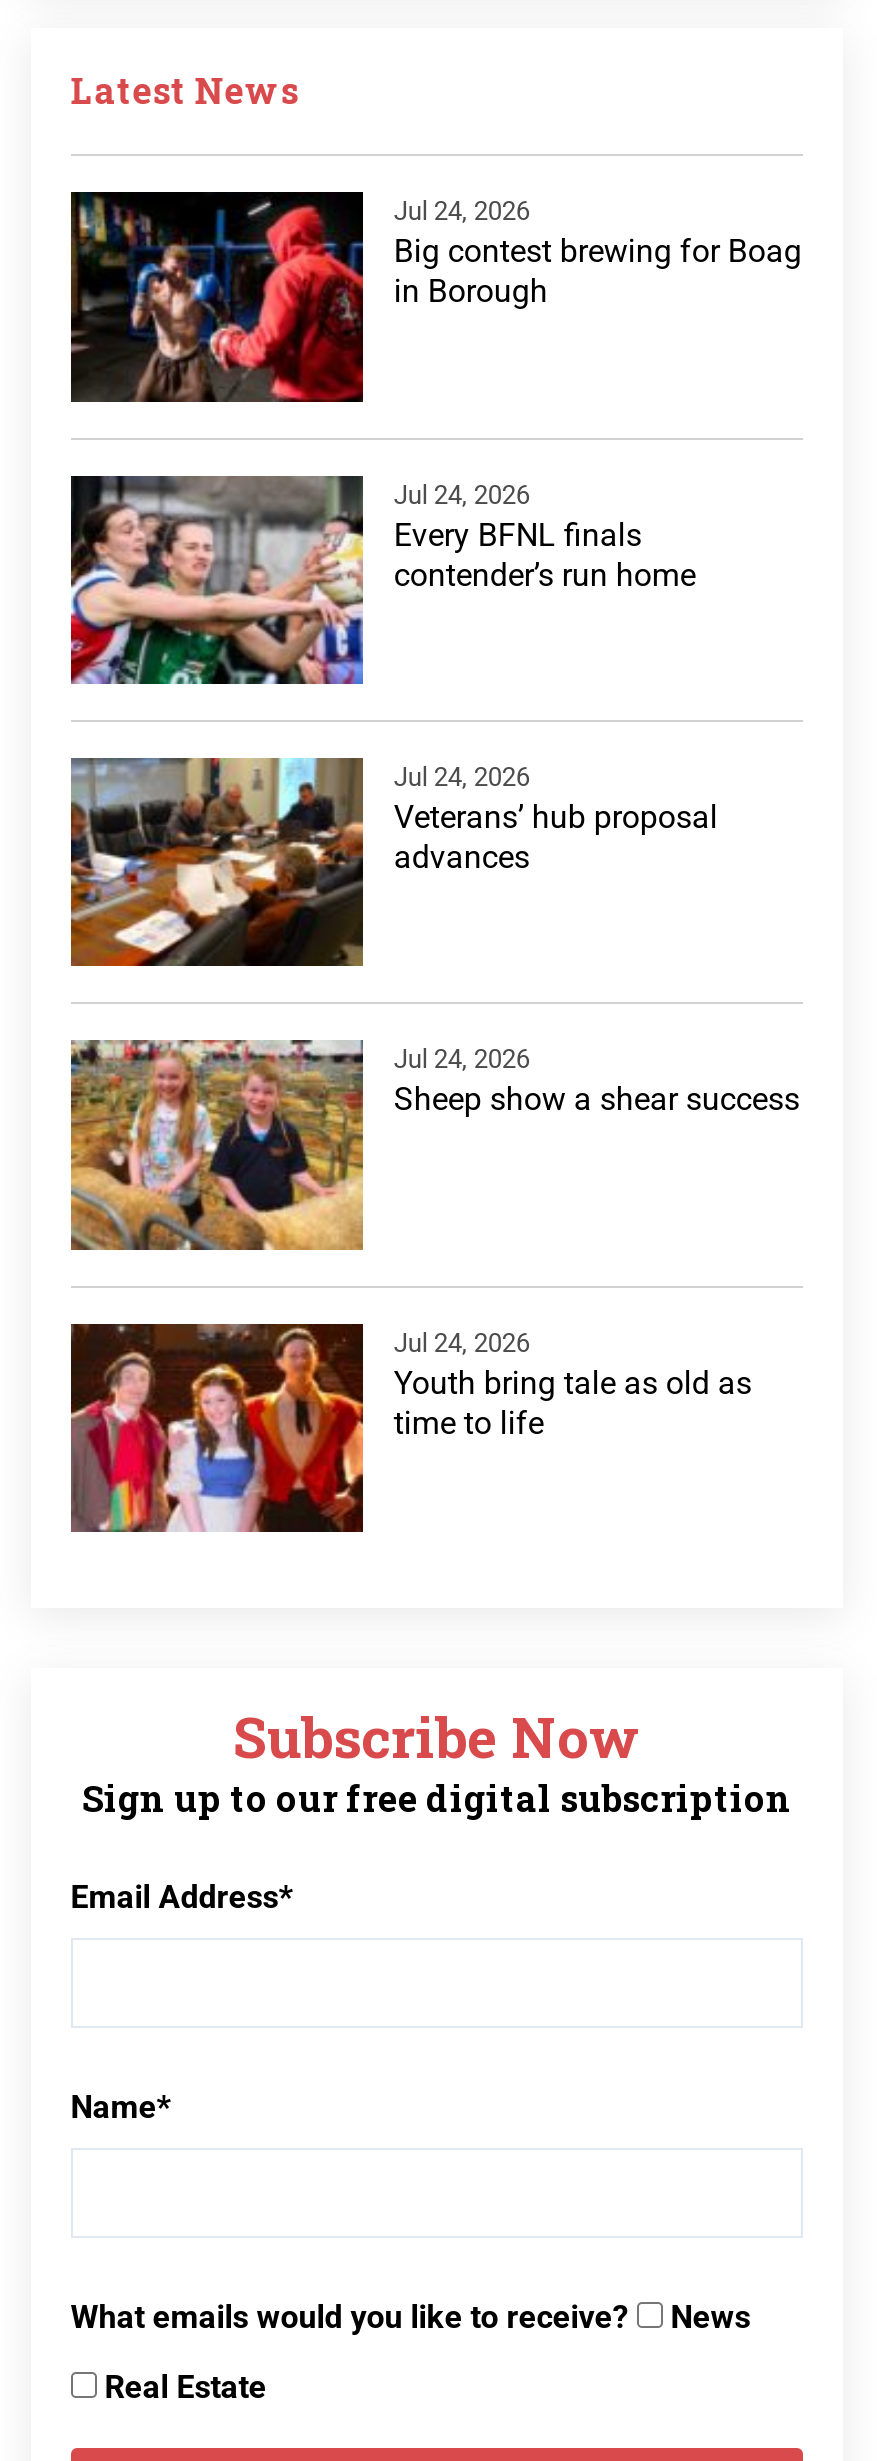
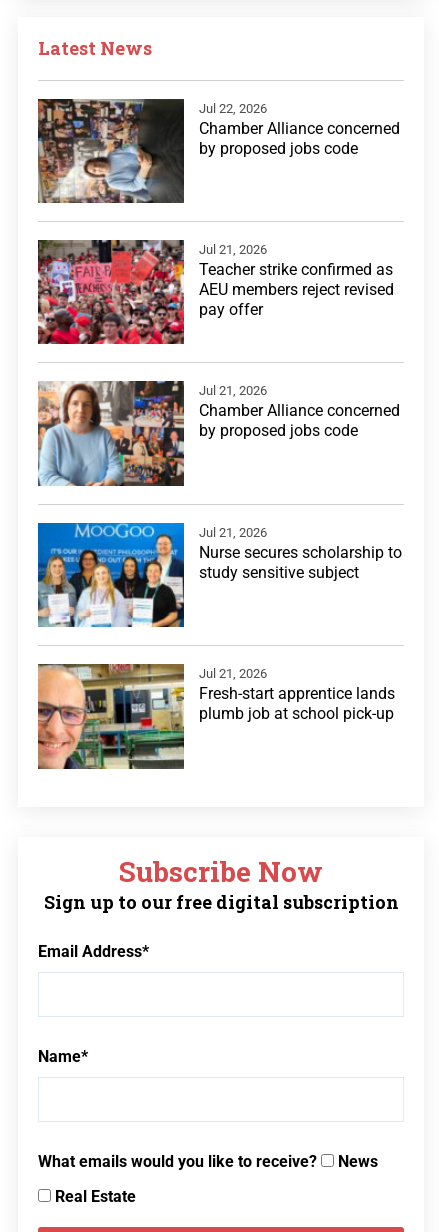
- [image]
- Jul 24, 2026
- Big contest brewing for Boag
- in Borough
+ [image]
+ Jul 22, 2026
+ Chamber Alliance concerned
+ by proposed jobs code

- [image]
- Jul 24, 2026
- Every BFNL finals
- contender’s run home
+ [image]
+ Jul 21, 2026
+ Teacher strike confirmed as
+ AEU members reject revised
+ pay offer

- [image]
- Jul 24, 2026
- Veterans’ hub proposal
- advances
+ [image]
+ Jul 21, 2026
+ Chamber Alliance concerned
+ by proposed jobs code

- [image]
- Jul 24, 2026
- Sheep show a shear success
+ [image]
+ Jul 21, 2026
+ Nurse secures scholarship to
+ study sensitive subject

- [image]
- Jul 24, 2026
- Youth bring tale as old as
- time to life
+ [image]
+ Jul 21, 2026
+ Fresh-start apprentice lands
+ plumb job at school pick-up
